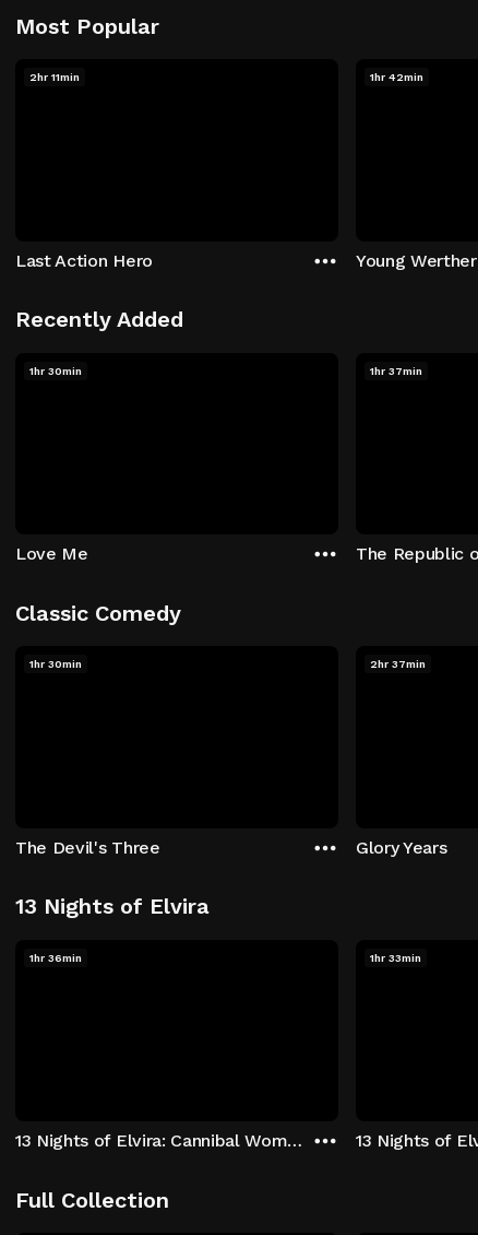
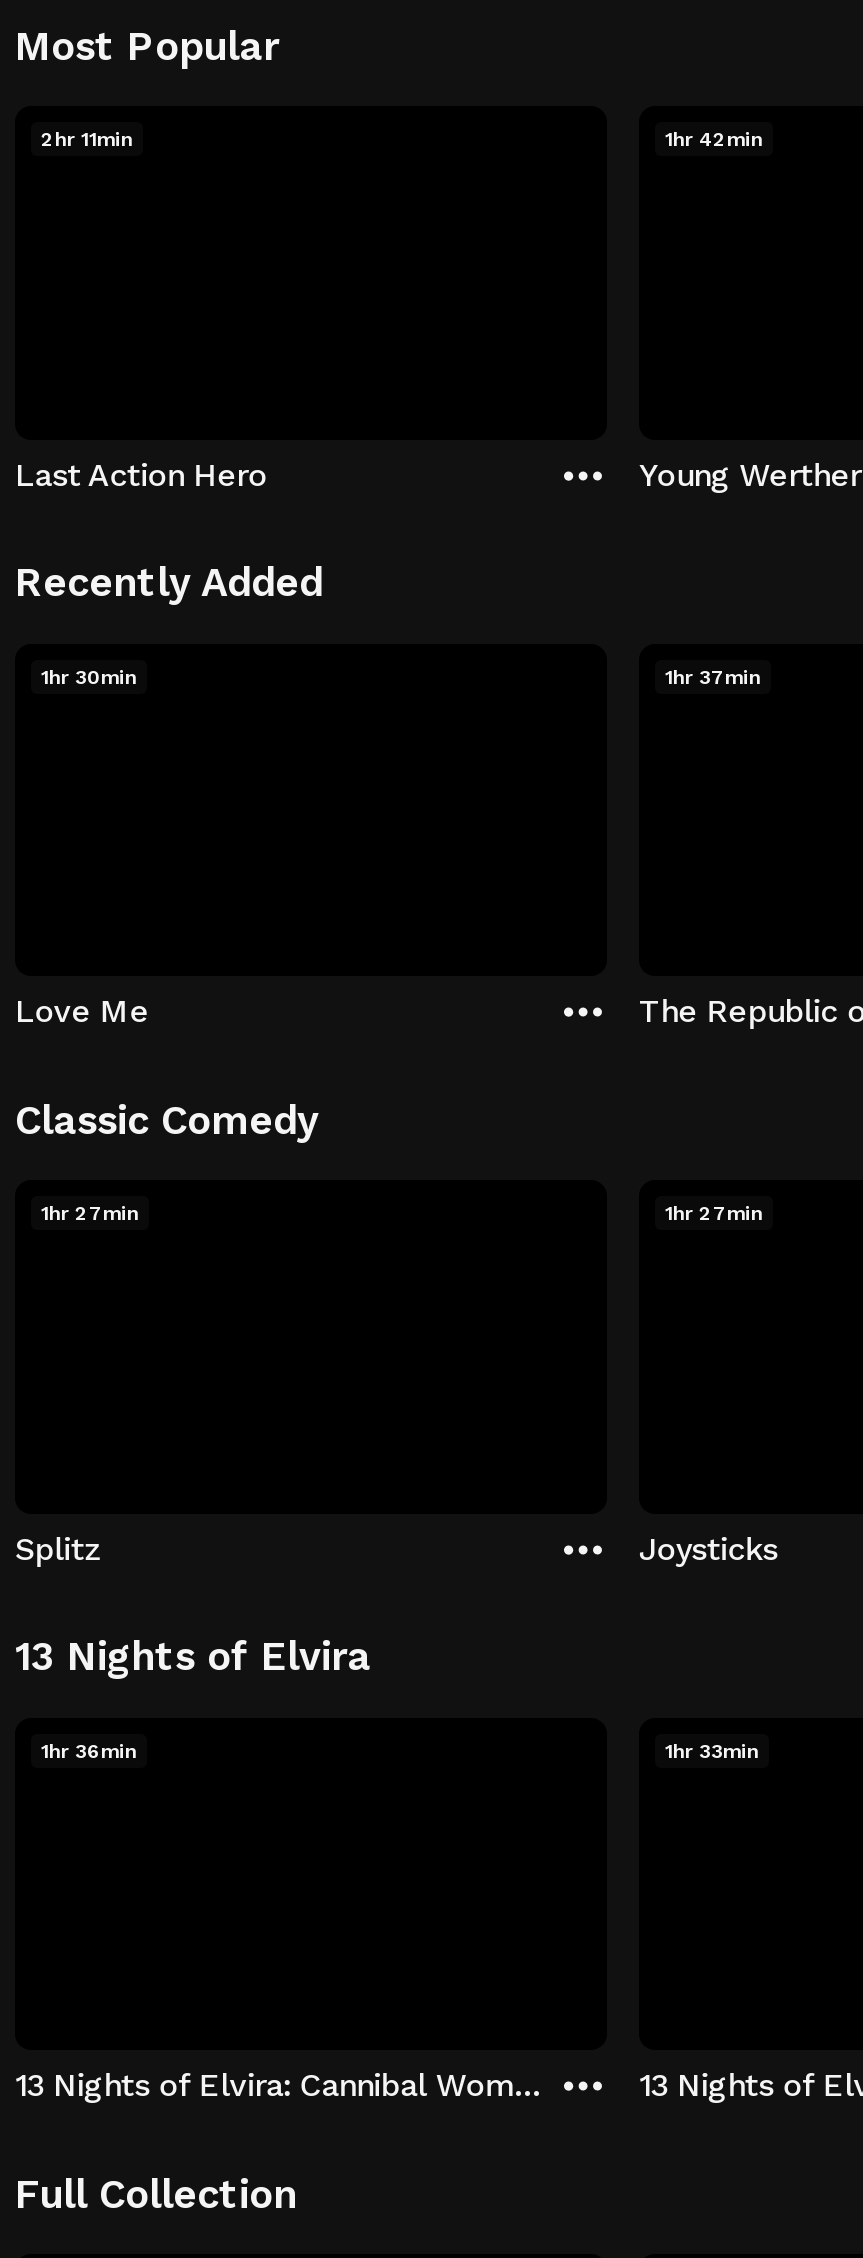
- 1hr 30min
+ 1hr 27min

- 2hr 37min
+ 1hr 27min

- The Devil's Three
+ Splitz

- Glory Years
+ Joysticks
